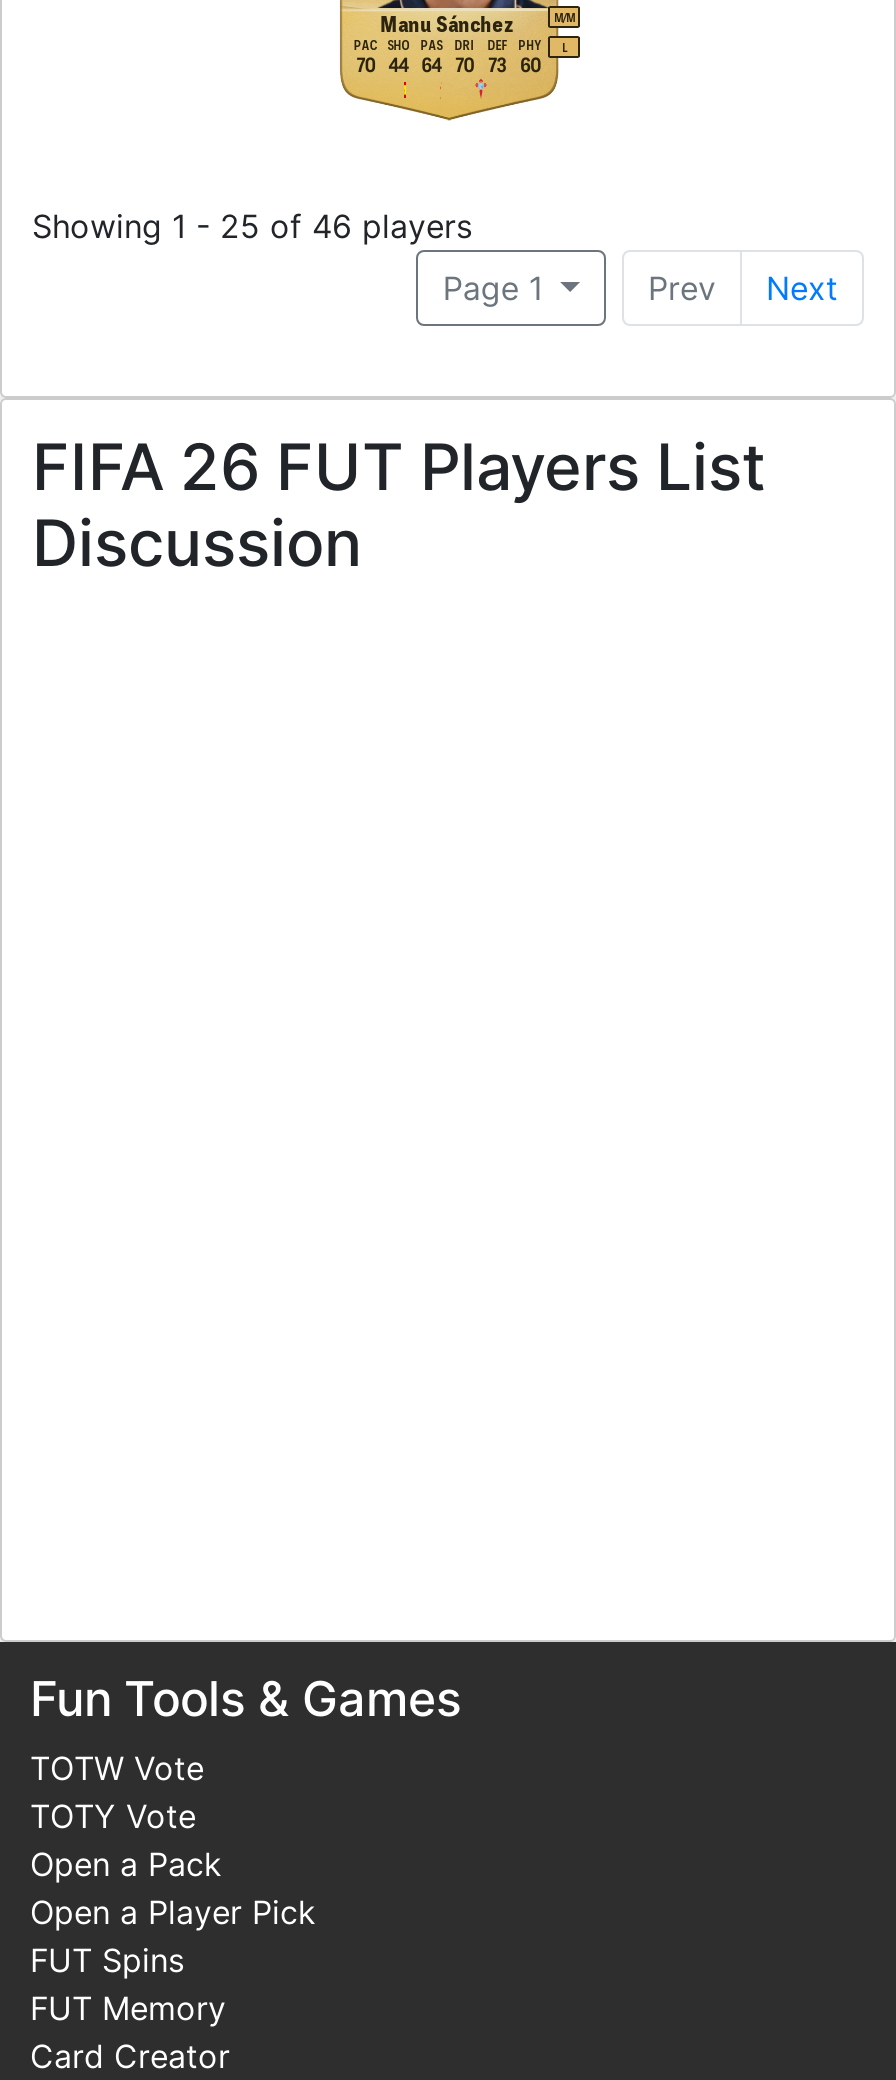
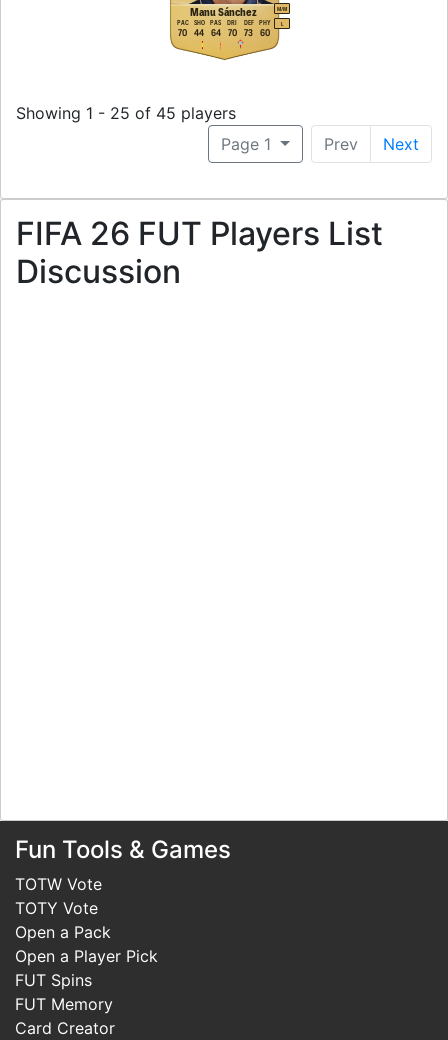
- Showing 1 - 25 of 46 players
+ Showing 1 - 25 of 45 players
